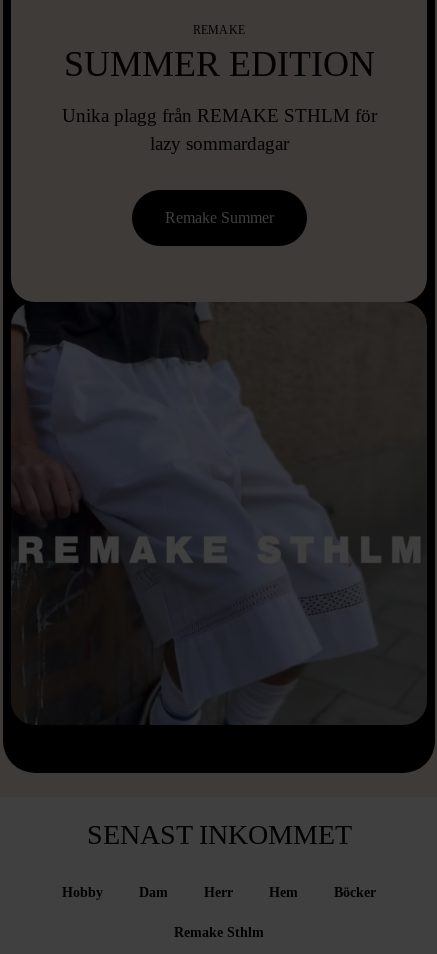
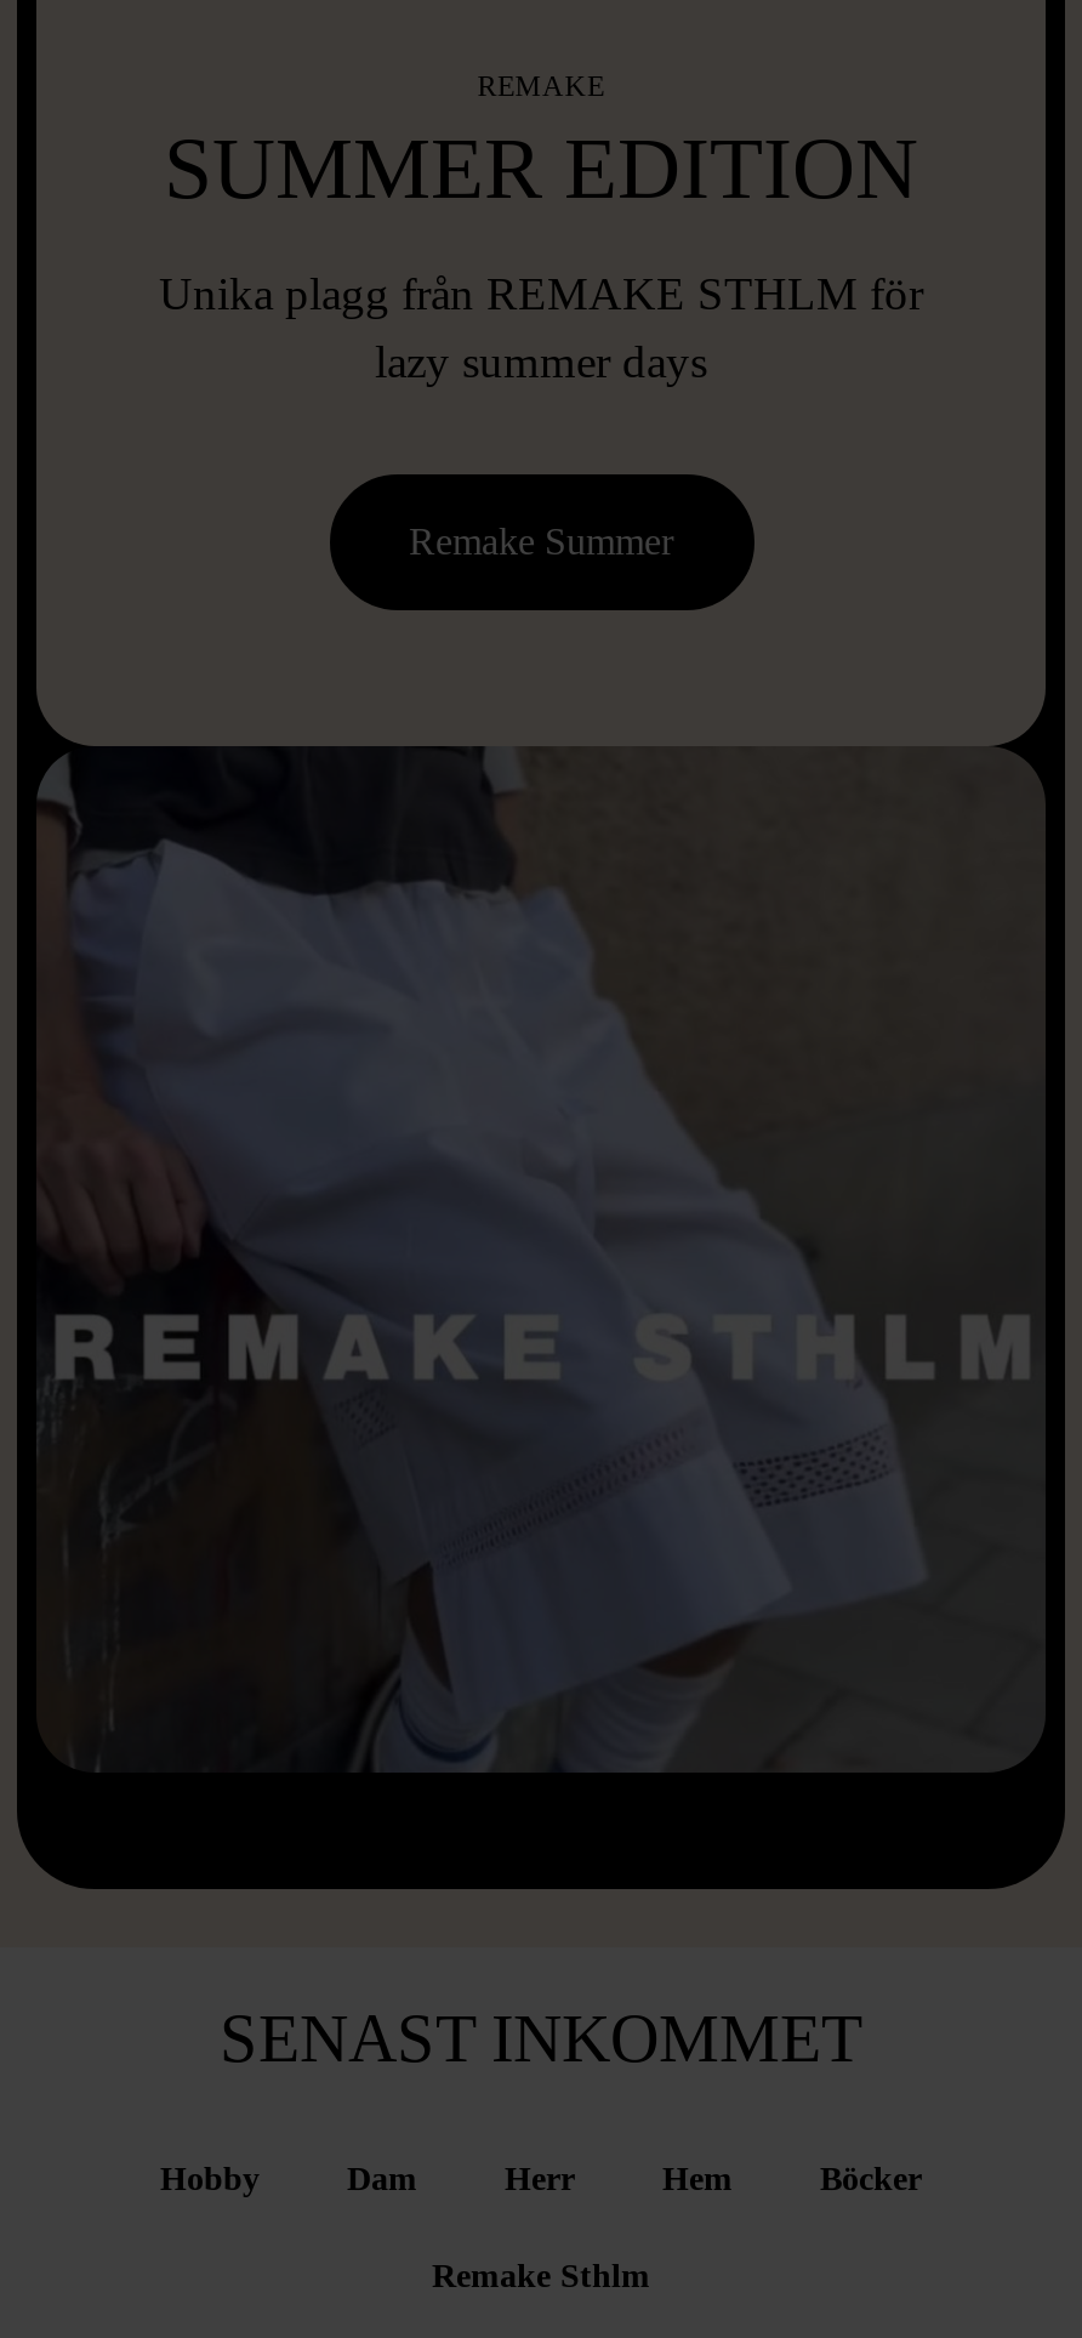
- lazy sommardagar
+ lazy summer days
